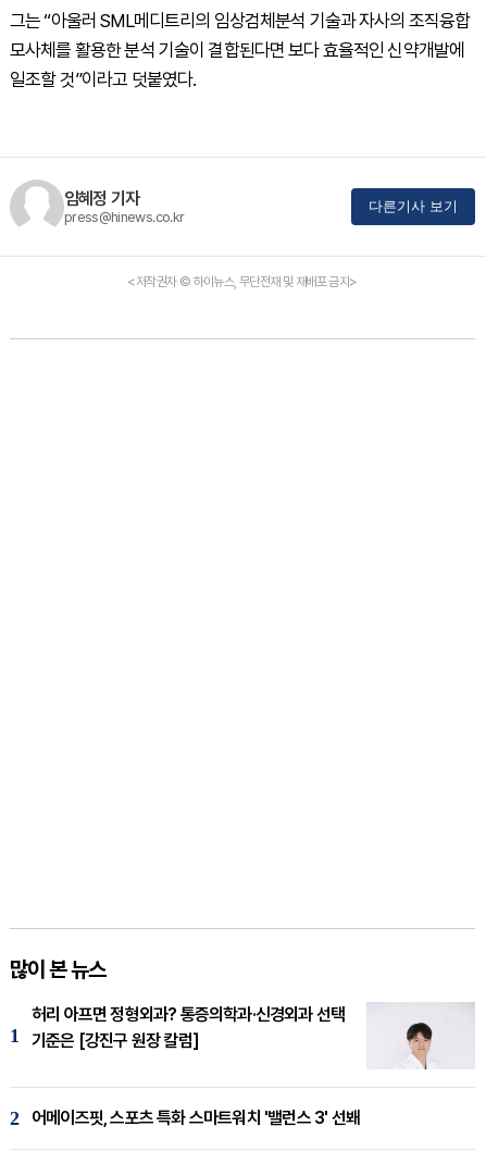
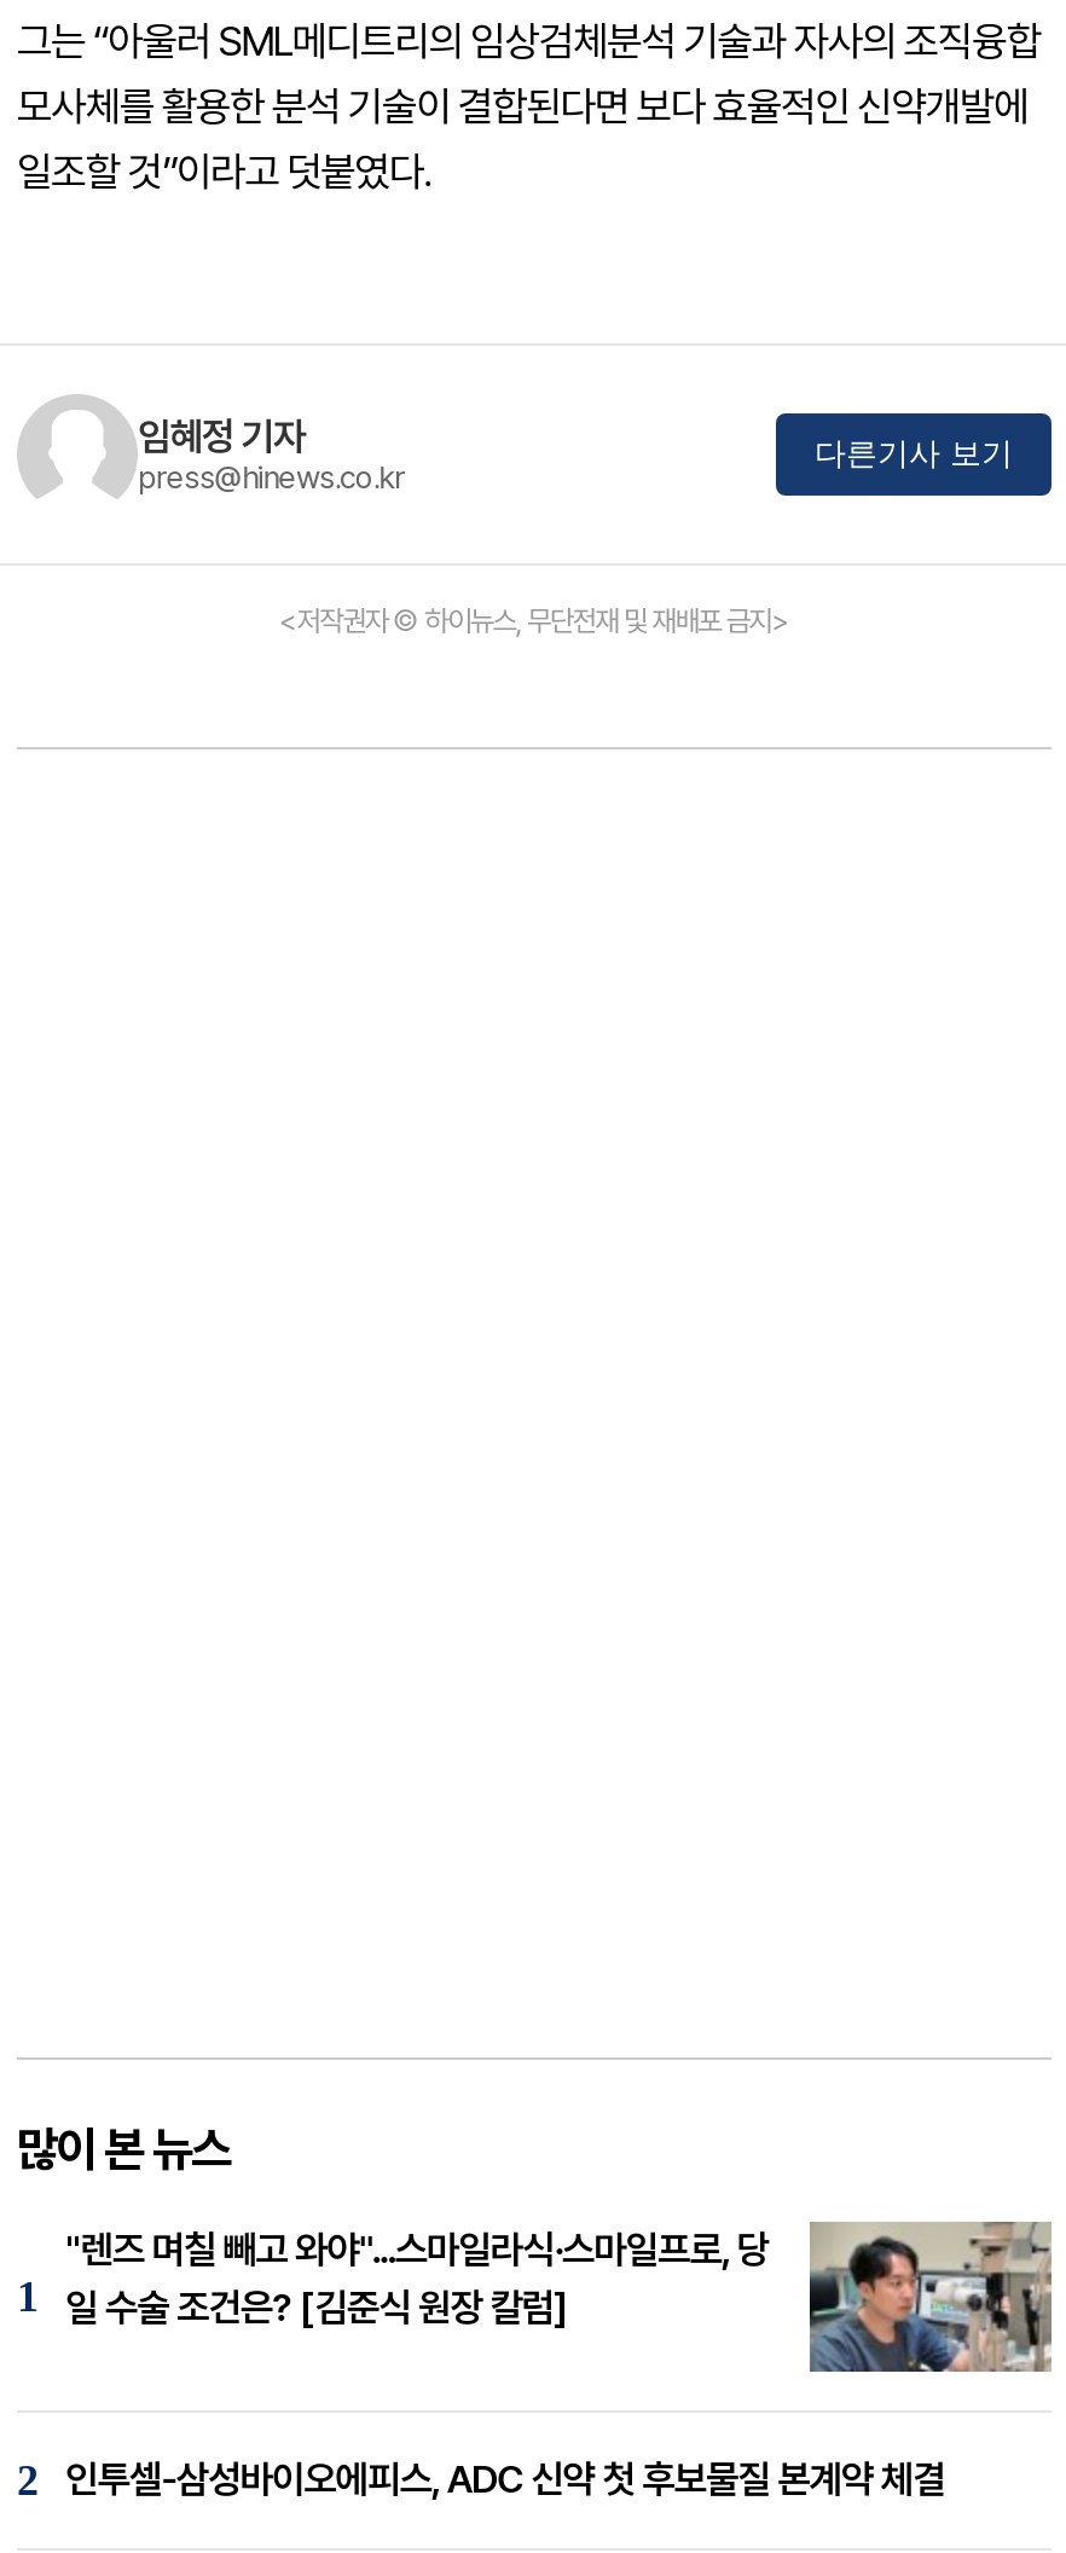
- [image]
- 허리 아프면 정형외과? 통증의학과·신경외과 선택
- 기준은 [강진구 원장 칼럼]
+ [image]
+ "렌즈 며칠 빼고 와야"...스마일라식·스마일프로, 당
+ 일 수술 조건은? [김준식 원장 칼럼]

- 어메이즈핏, 스포츠 특화 스마트워치 '밸런스 3' 선봬
+ 인투셀-삼성바이오에피스, ADC 신약 첫 후보물질 본계약 체결
